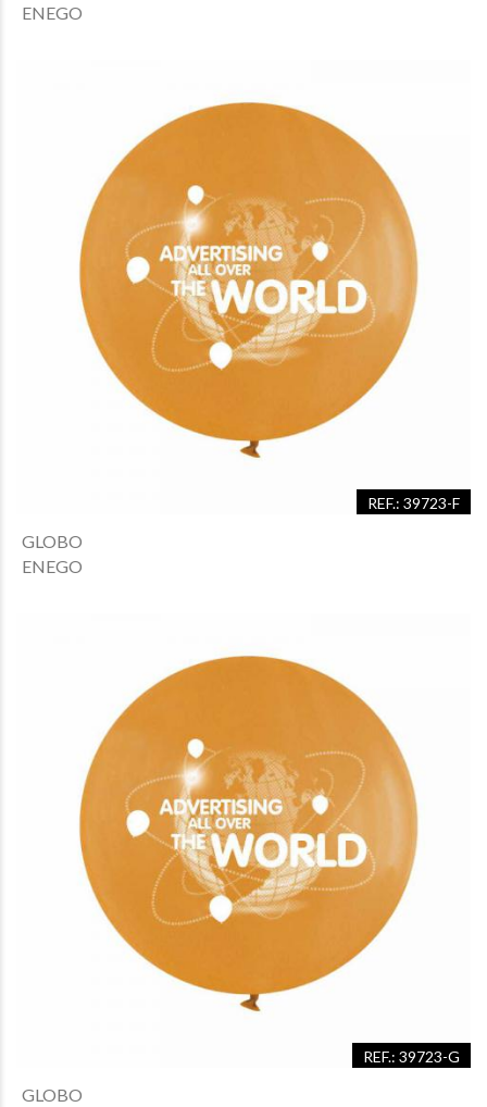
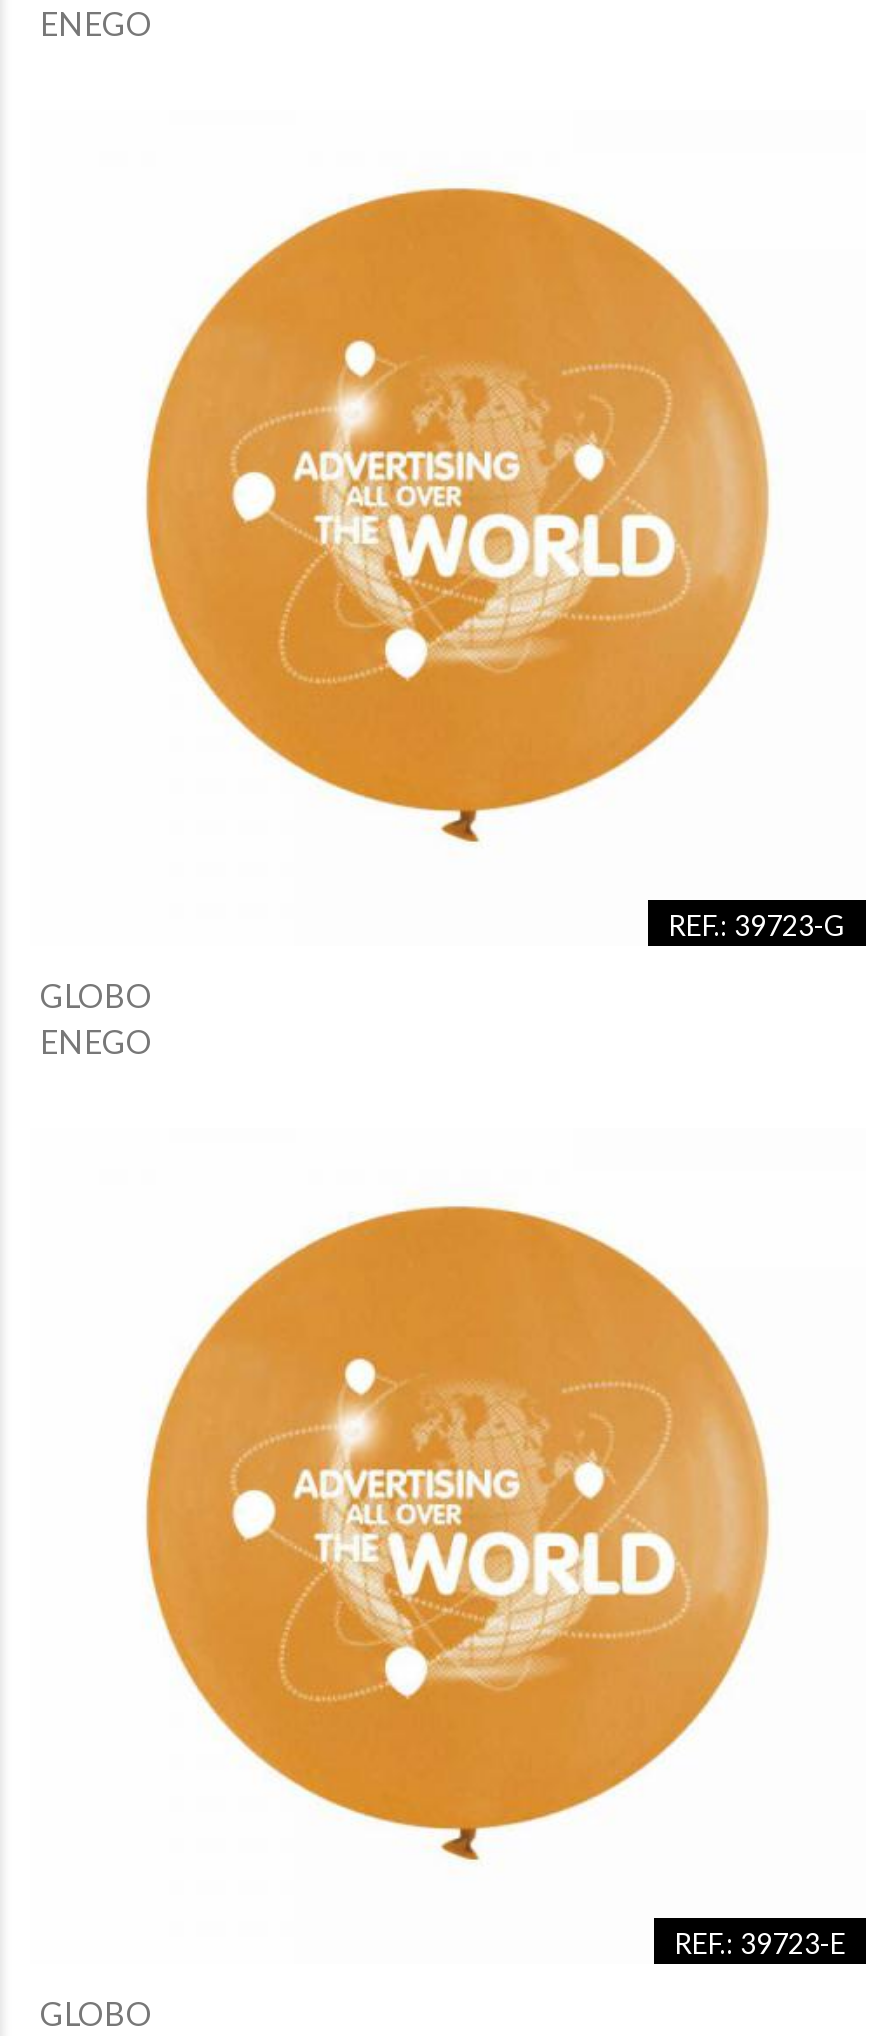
- REF.: 39723-F
+ REF.: 39723-G

- REF.: 39723-G
+ REF.: 39723-E
